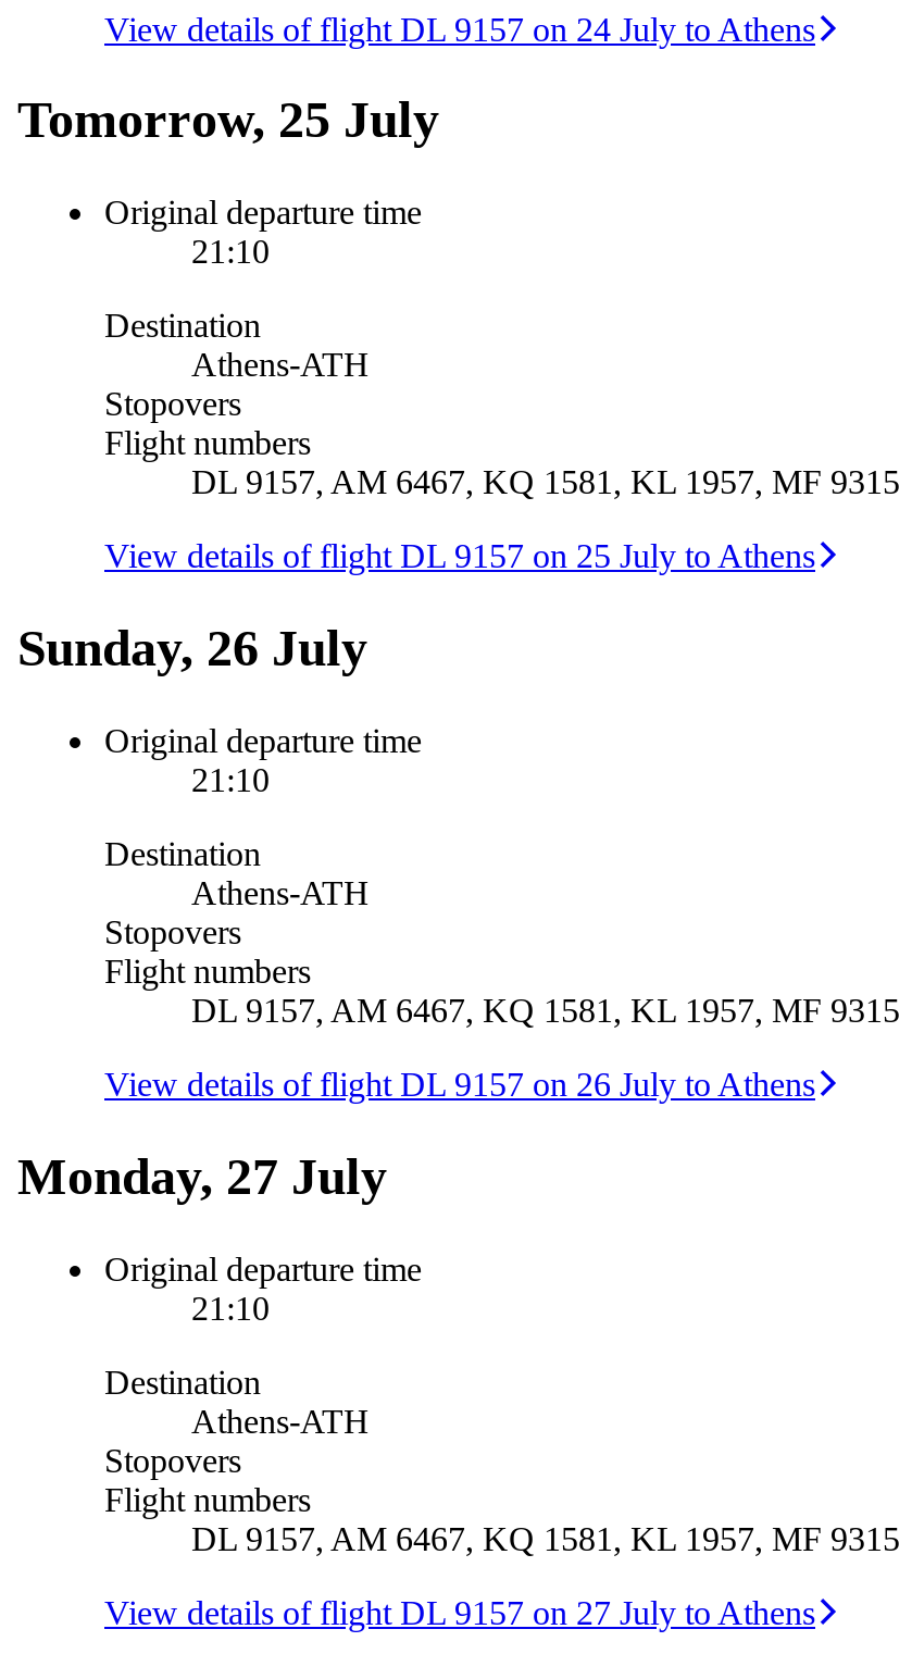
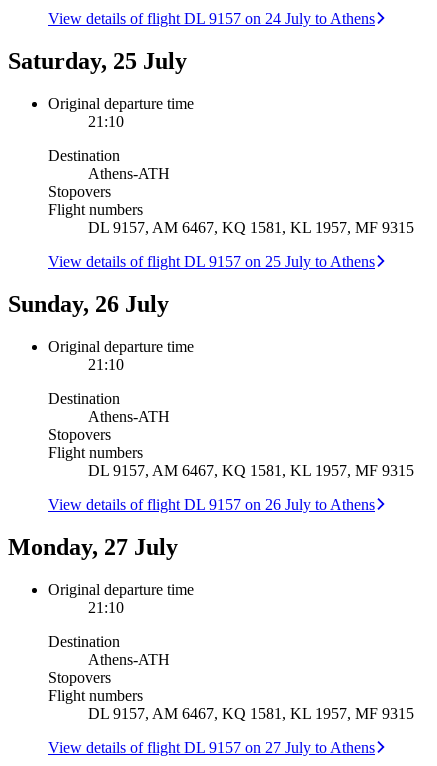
- Tomorrow, 25 July
+ Saturday, 25 July
